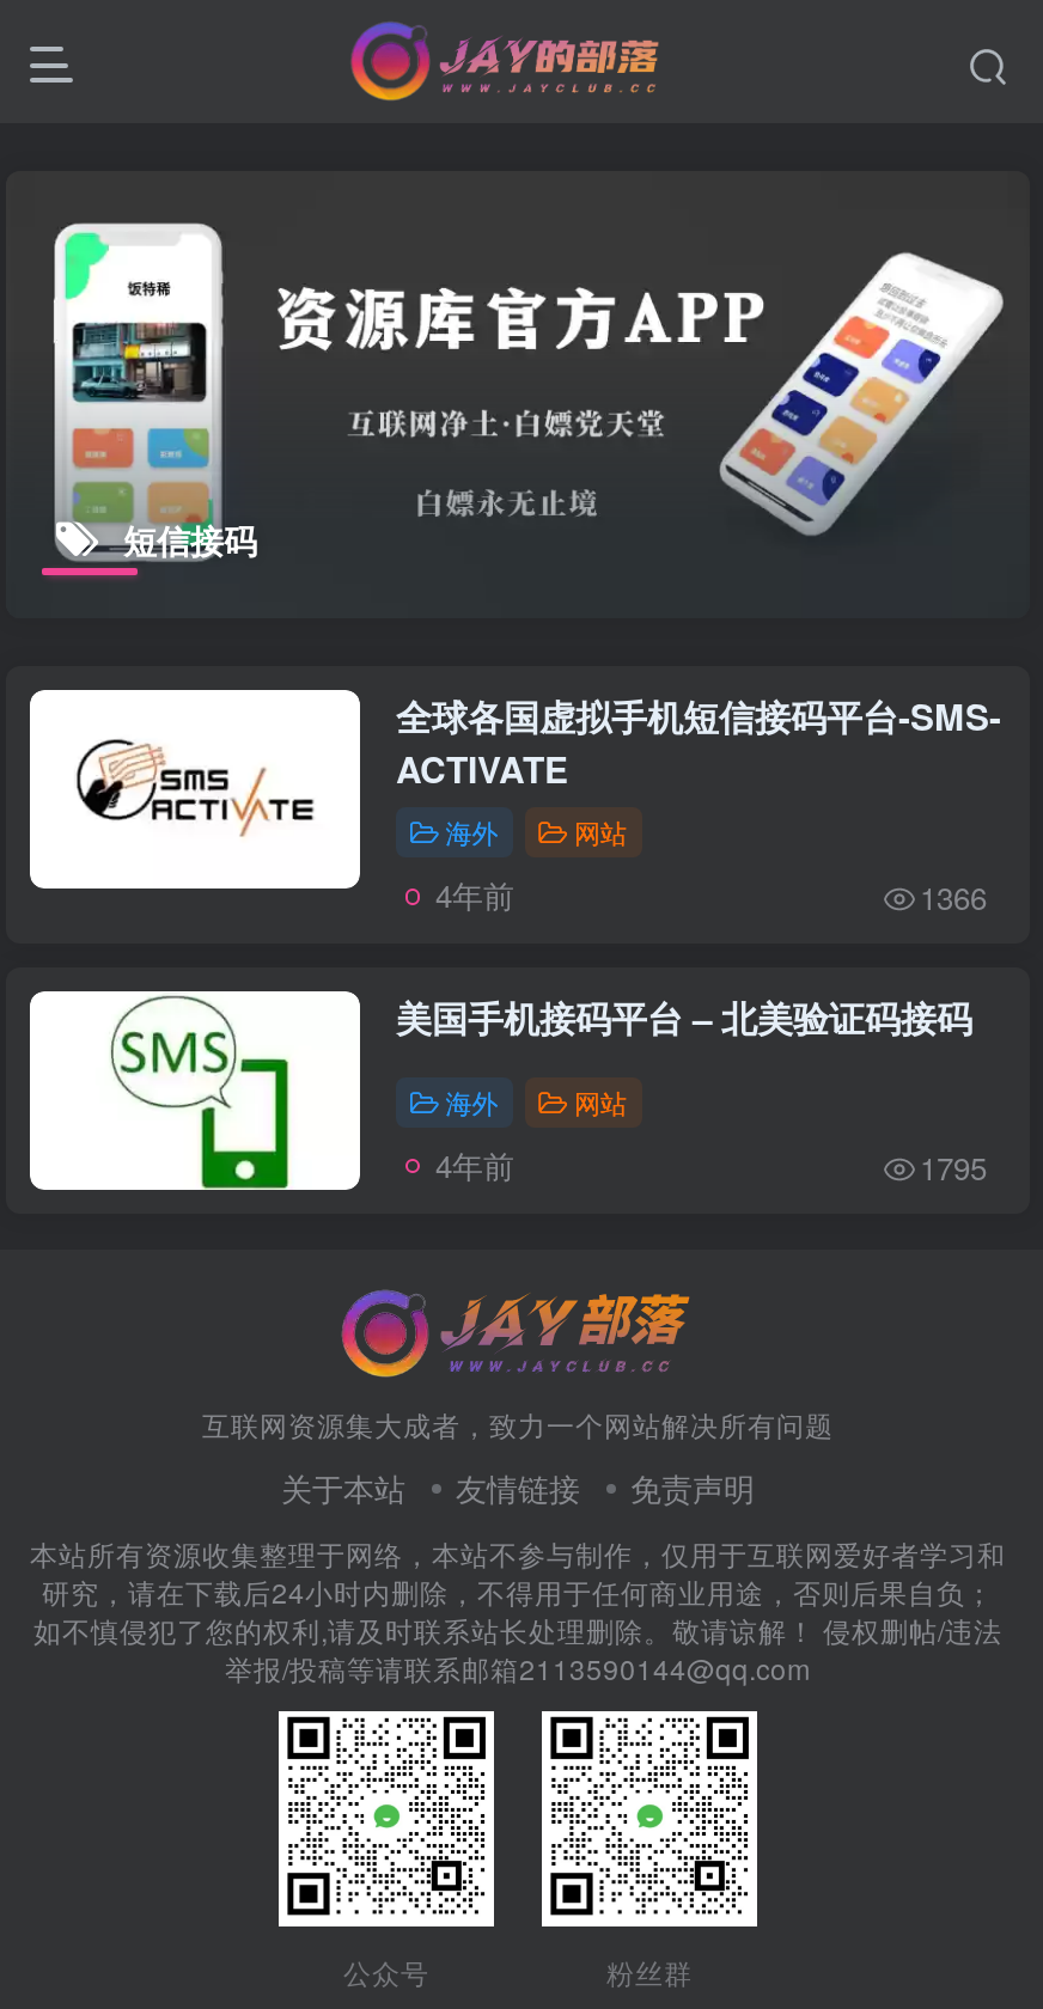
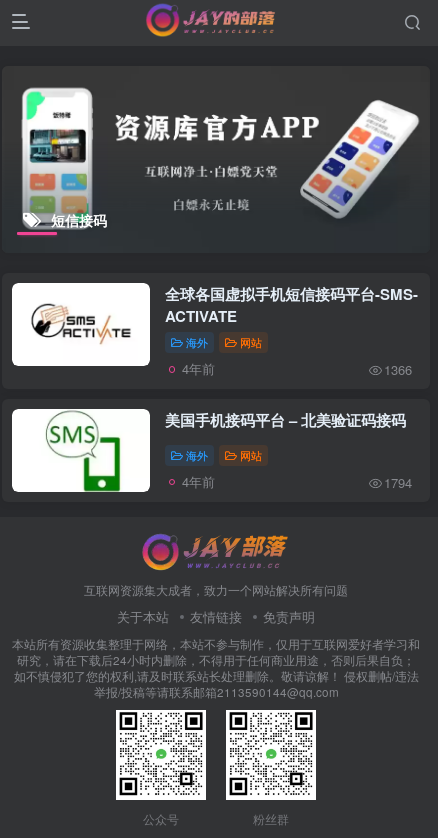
- 1795
+ 1794
